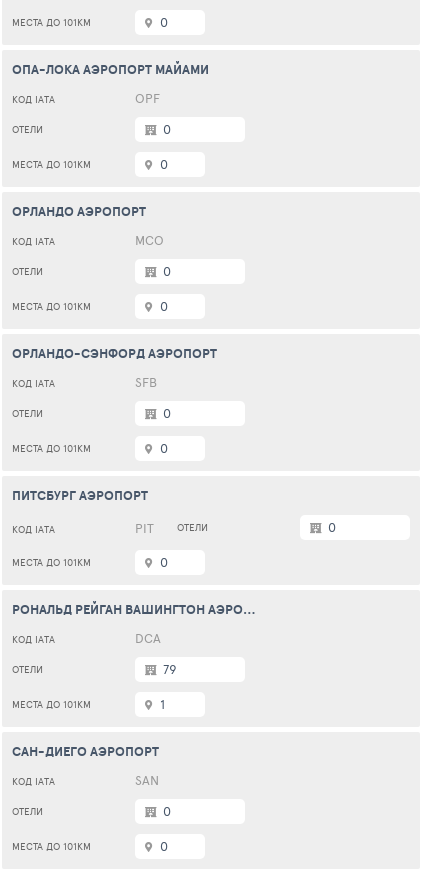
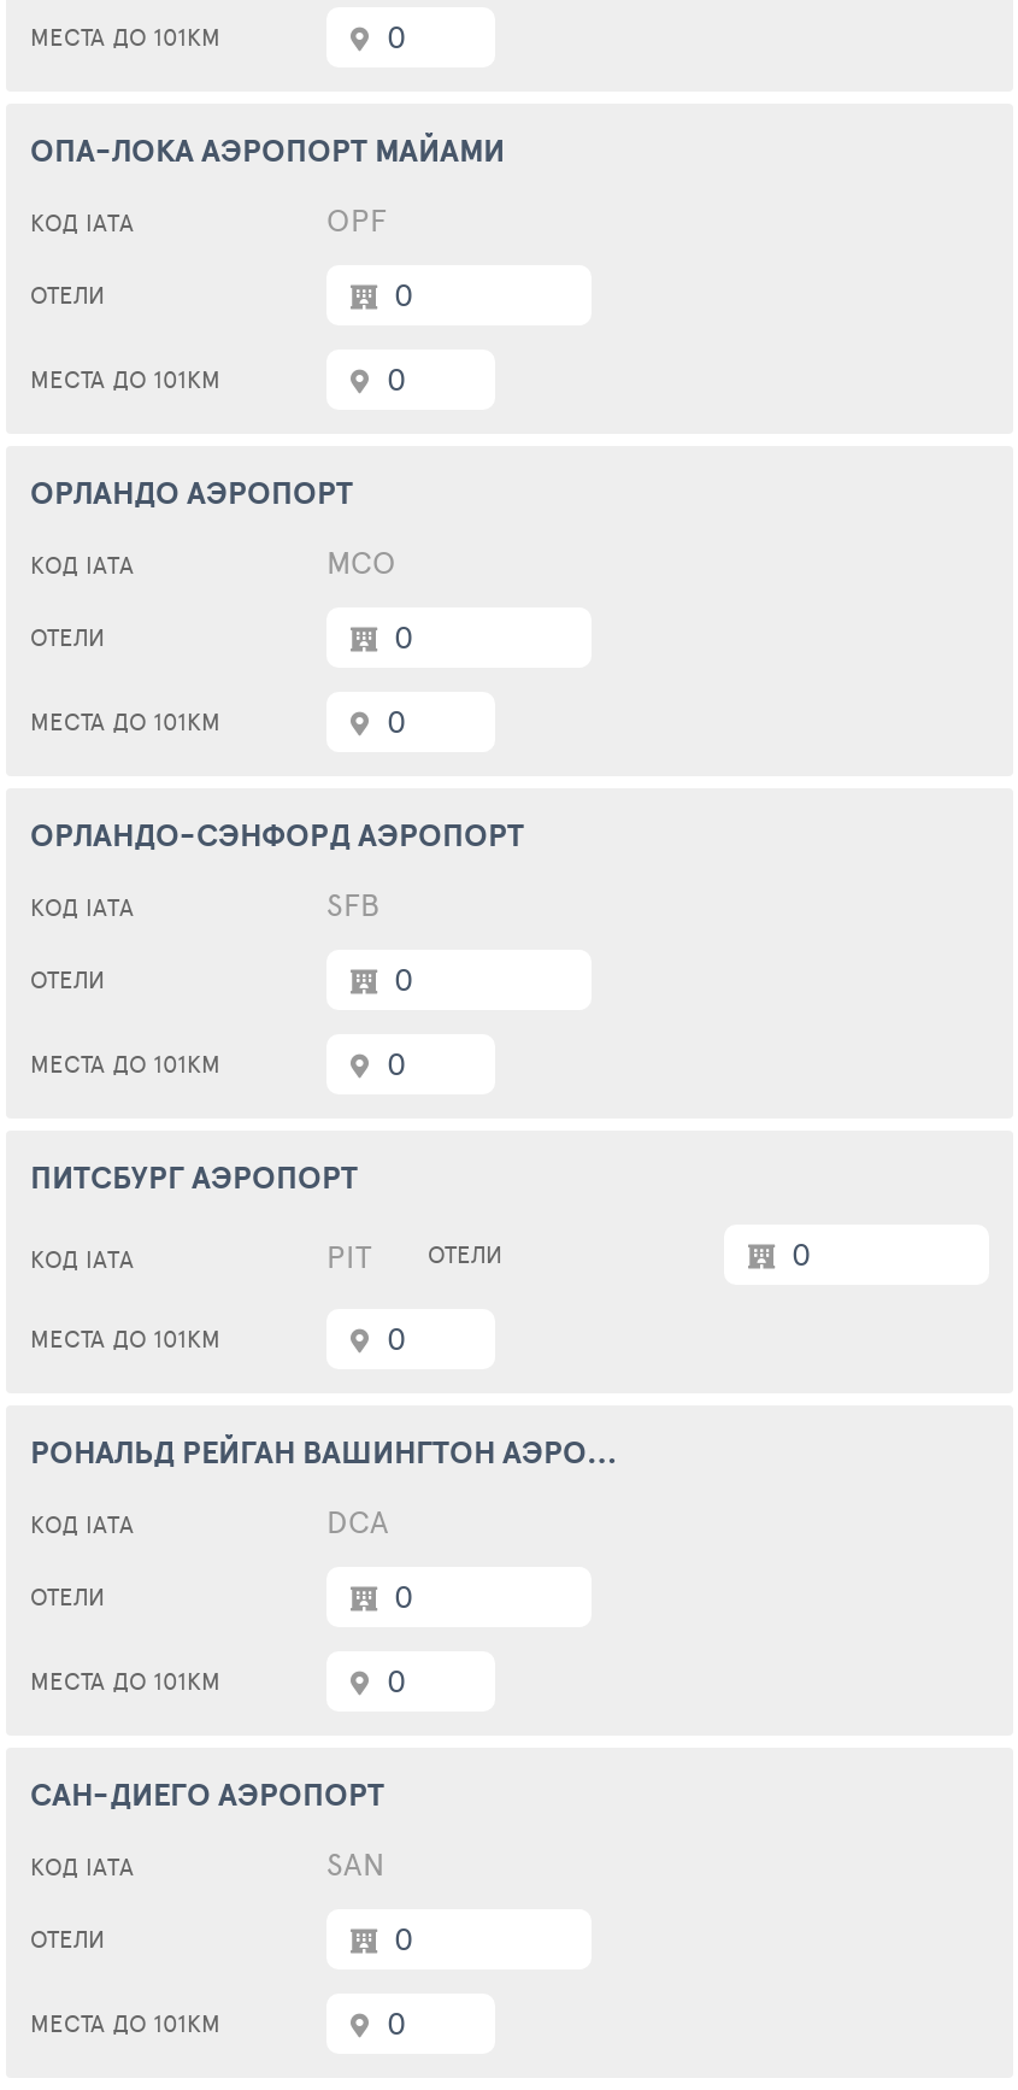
- 79
+ 0

- 1
+ 0
